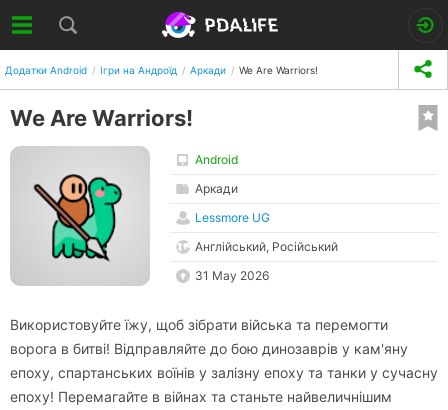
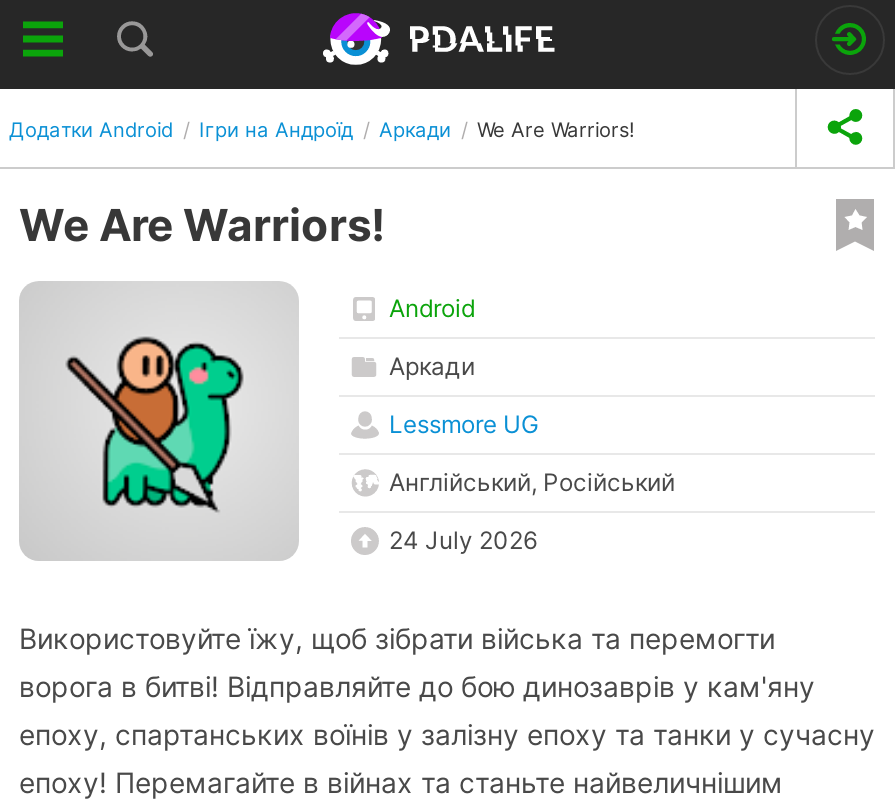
- 31 May 2026
+ 24 July 2026
